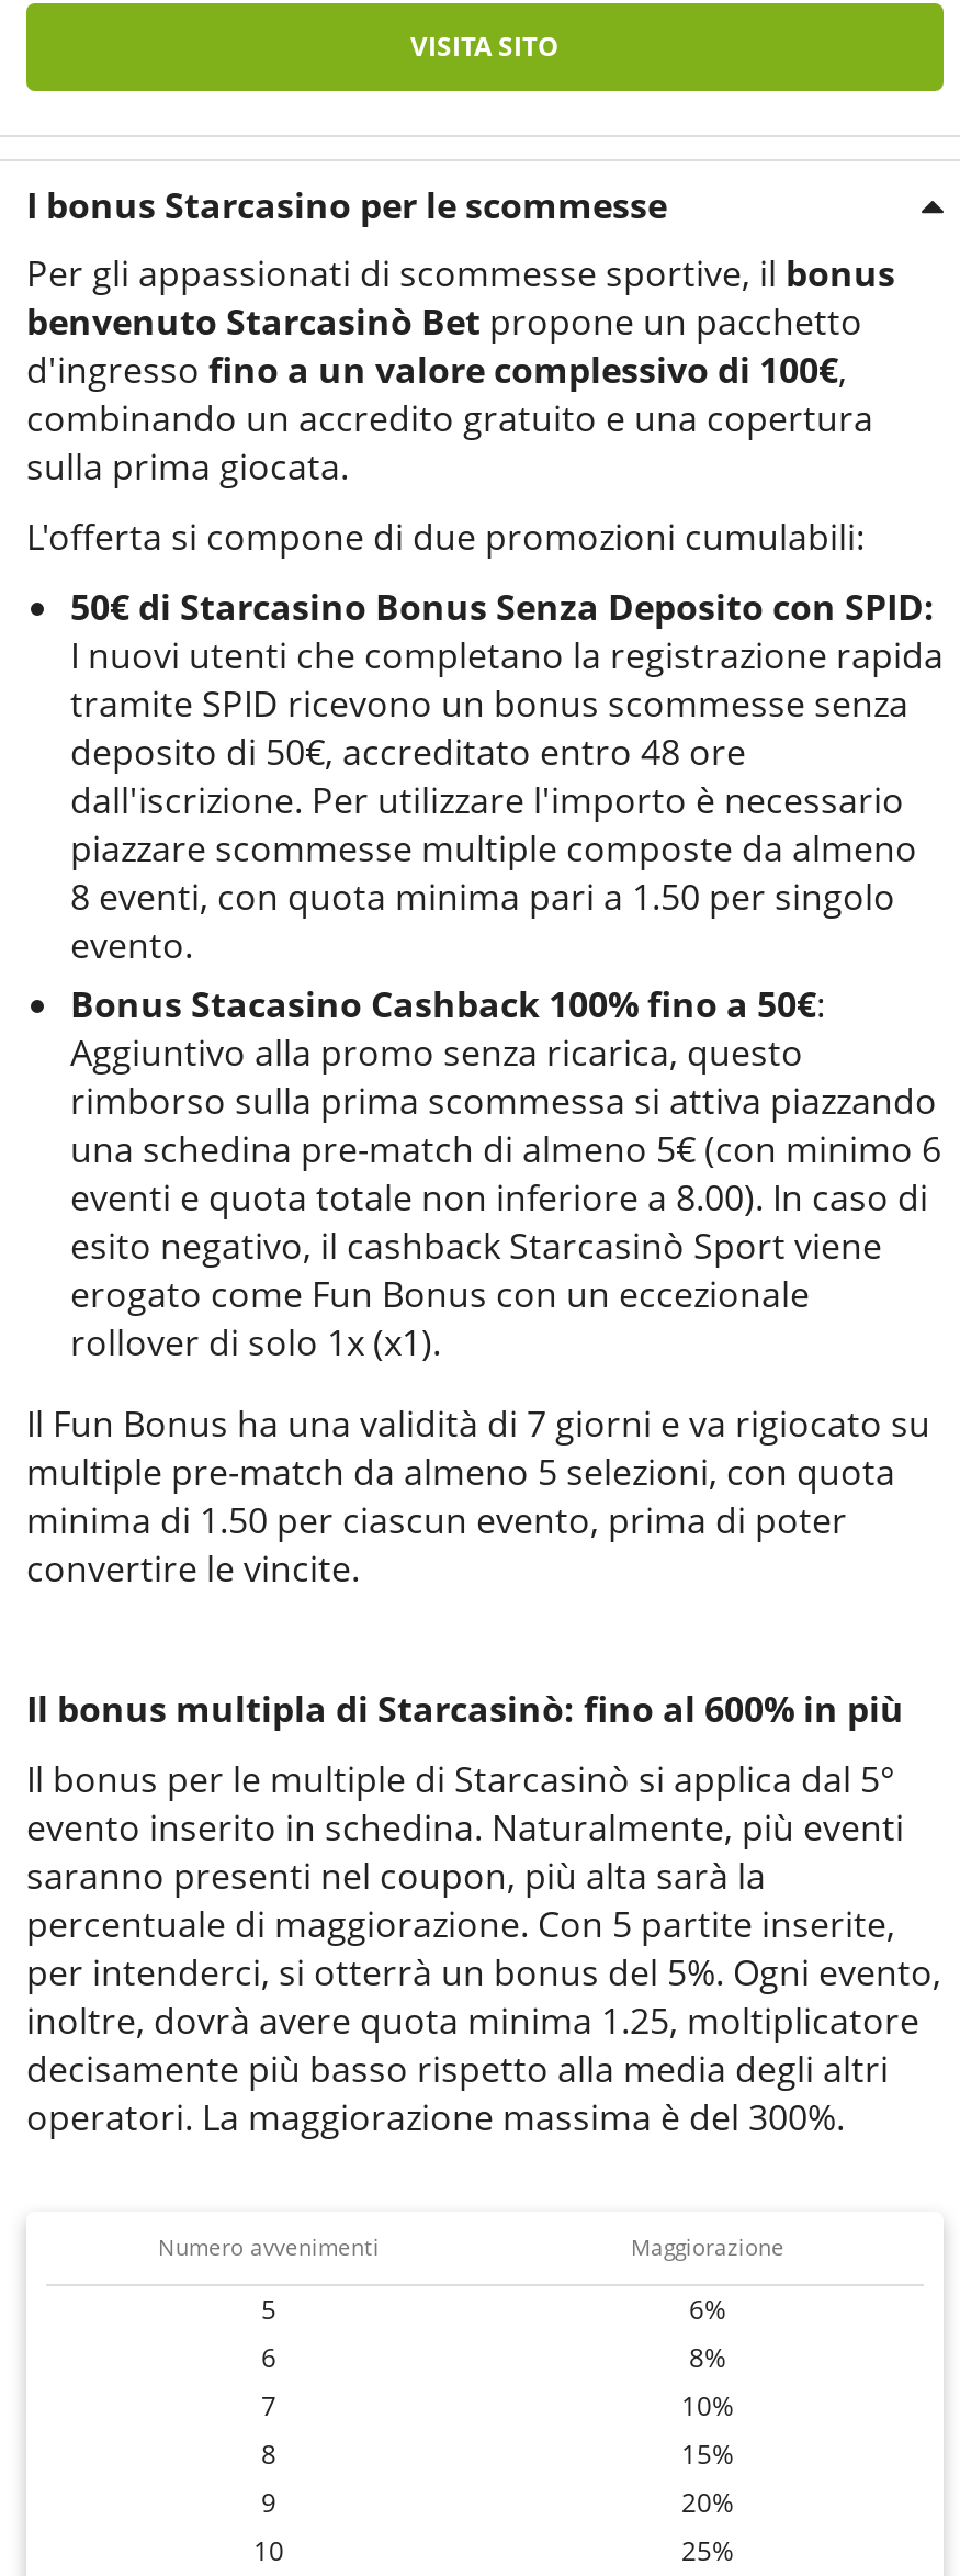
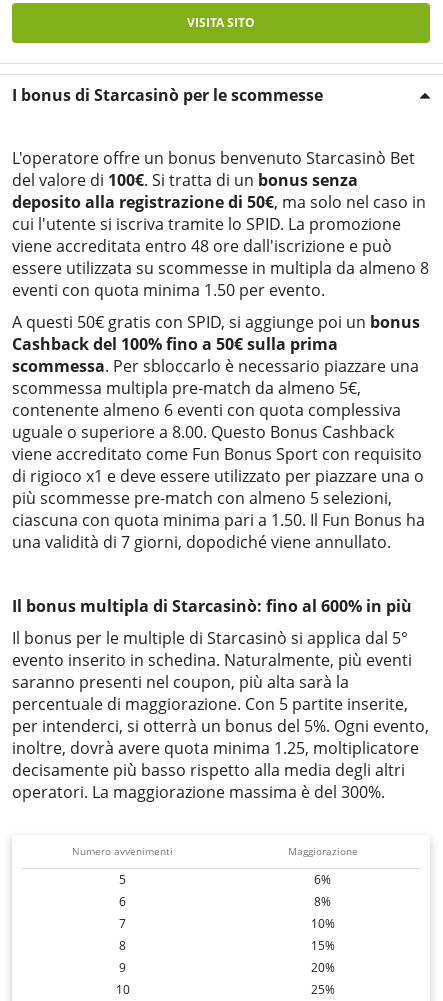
- I bonus Starcasino per le scommesse
- Per gli appassionati di scommesse sportive, il bonus
- benvenuto Starcasinò Bet propone un pacchetto
- d'ingresso fino a un valore complessivo di 100€,
- combinando un accredito gratuito e una copertura
- sulla prima giocata.
- L'offerta si compone di due promozioni cumulabili:
- 50€ di Starcasino Bonus Senza Deposito con SPID:
- I nuovi utenti che completano la registrazione rapida
- tramite SPID ricevono un bonus scommesse senza
- deposito di 50€, accreditato entro 48 ore
- dall'iscrizione. Per utilizzare l'importo è necessario
- piazzare scommesse multiple composte da almeno
- 8 eventi, con quota minima pari a 1.50 per singolo
- evento.
- Bonus Stacasino Cashback 100% fino a 50€:
- Aggiuntivo alla promo senza ricarica, questo
- rimborso sulla prima scommessa si attiva piazzando
- una schedina pre-match di almeno 5€ (con minimo 6
- eventi e quota totale non inferiore a 8.00). In caso di
- esito negativo, il cashback Starcasinò Sport viene
- erogato come Fun Bonus con un eccezionale
- rollover di solo 1x (x1).
- Il Fun Bonus ha una validità di 7 giorni e va rigiocato su
- multiple pre-match da almeno 5 selezioni, con quota
- minima di 1.50 per ciascun evento, prima di poter
- convertire le vincite.
+ I bonus di Starcasinò per le scommesse
+ L'operatore offre un bonus benvenuto Starcasinò Bet
+ del valore di 100€. Si tratta di un bonus senza
+ deposito alla registrazione di 50€, ma solo nel caso in
+ cui l'utente si iscriva tramite lo SPID. La promozione
+ viene accreditata entro 48 ore dall'iscrizione e può
+ essere utilizzata su scommesse in multipla da almeno 8
+ eventi con quota minima 1.50 per evento.
+ A questi 50€ gratis con SPID, si aggiunge poi un bonus
+ Cashback del 100% fino a 50€ sulla prima
+ scommessa. Per sbloccarlo è necessario piazzare una
+ scommessa multipla pre-match da almeno 5€,
+ contenente almeno 6 eventi con quota complessiva
+ uguale o superiore a 8.00. Questo Bonus Cashback
+ viene accreditato come Fun Bonus Sport con requisito
+ di rigioco x1 e deve essere utilizzato per piazzare una o
+ più scommesse pre-match con almeno 5 selezioni,
+ ciascuna con quota minima pari a 1.50. Il Fun Bonus ha
+ una validità di 7 giorni, dopodiché viene annullato.
